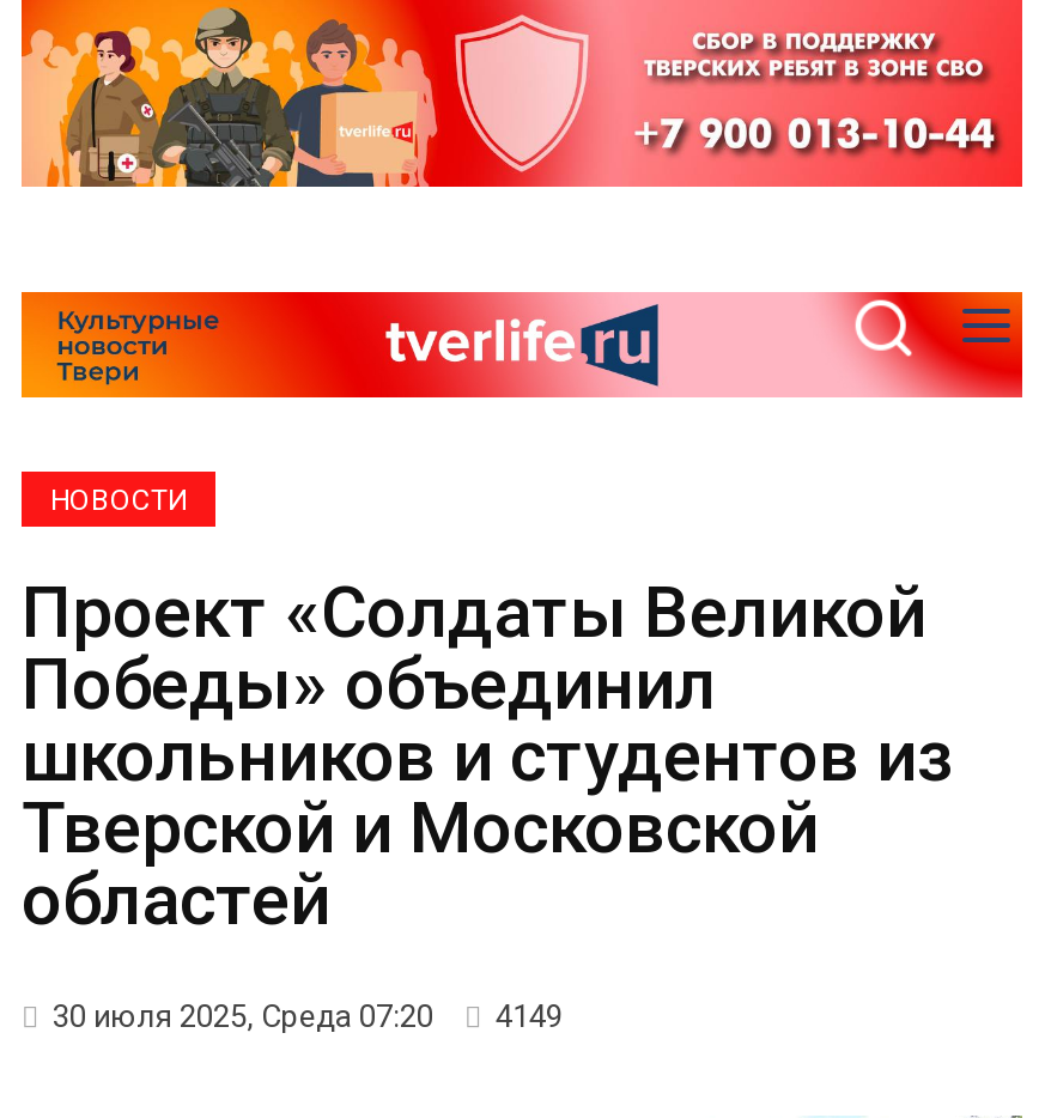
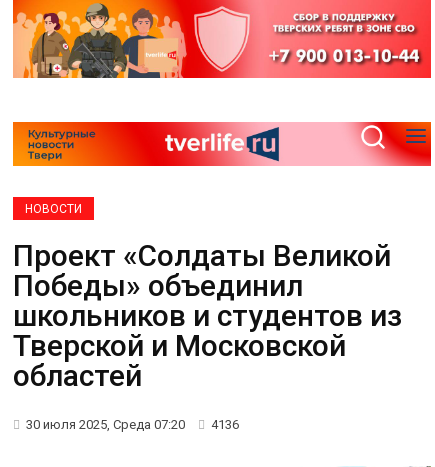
- 30 июля 2025, Среда 07:20 4149
+ 30 июля 2025, Среда 07:20 4136
